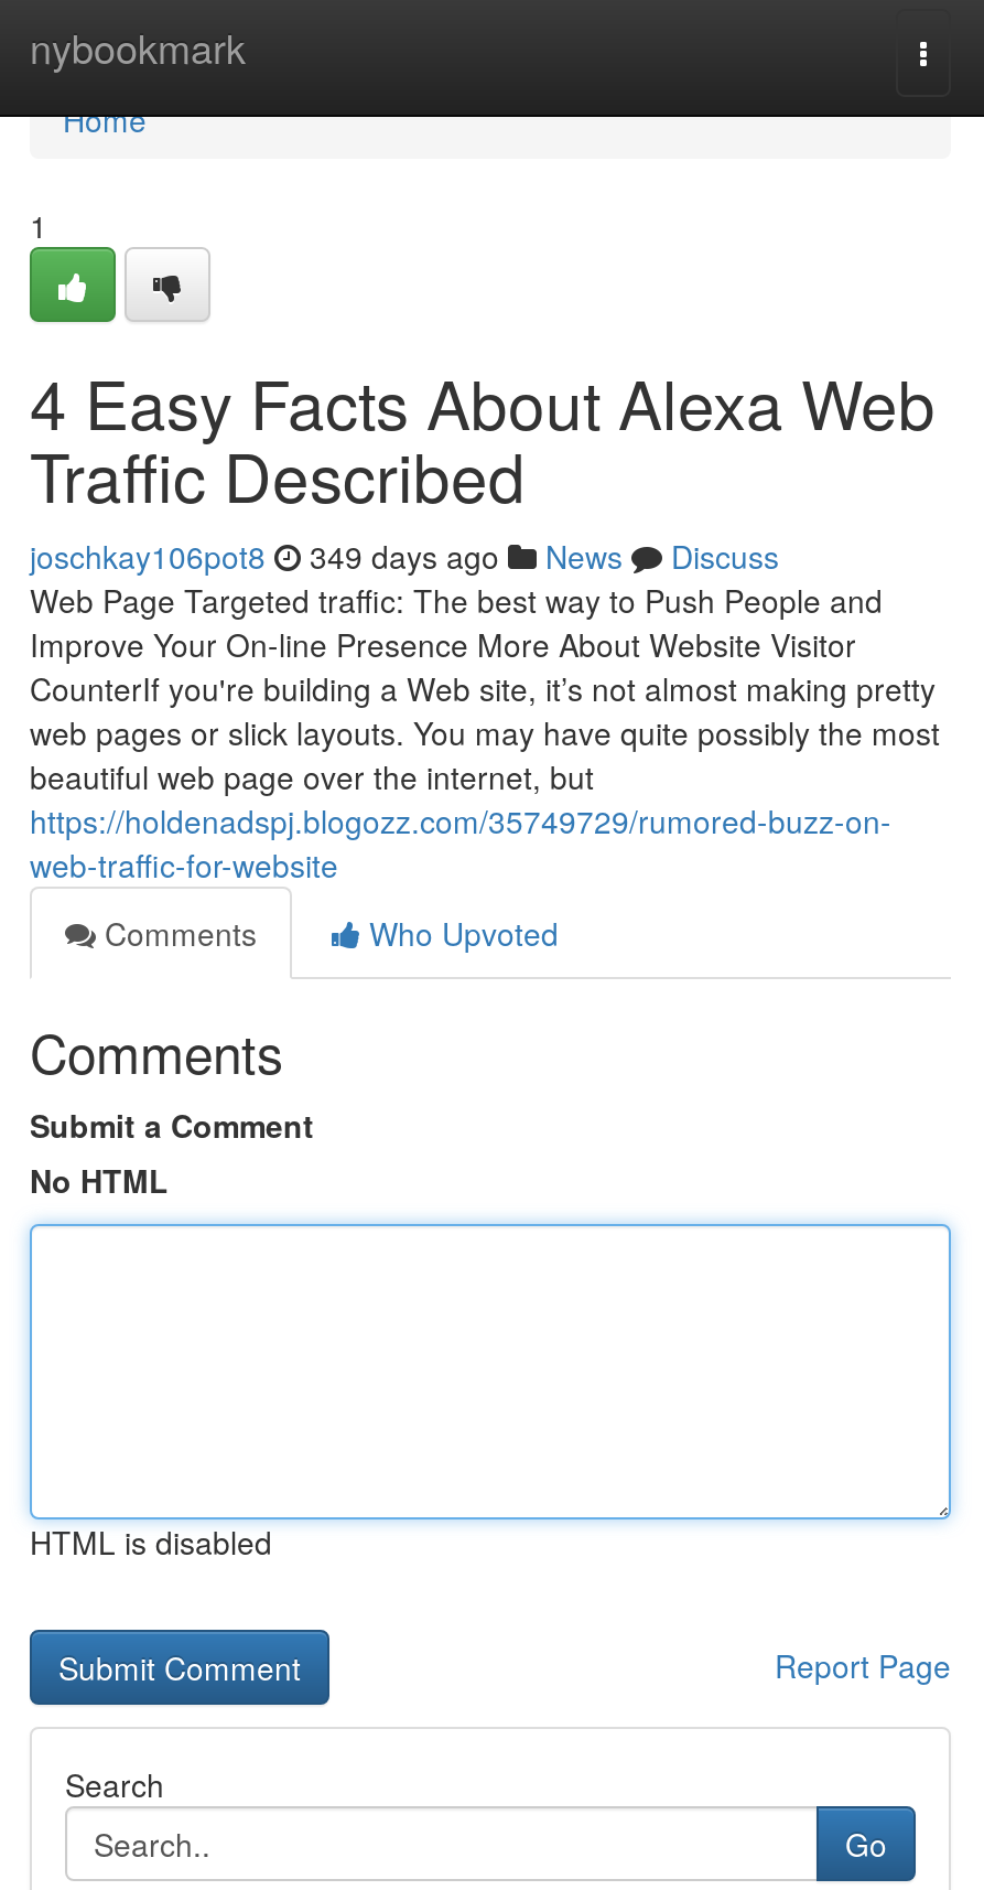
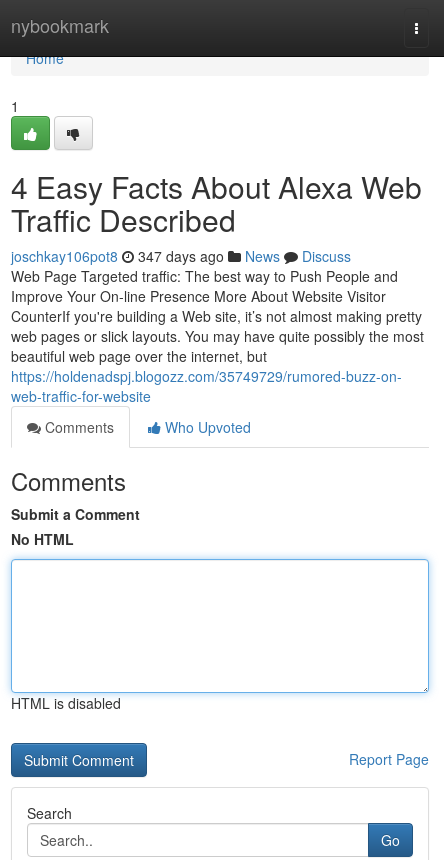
- joschkay106pot8 349 days ago News Discuss
+ joschkay106pot8 347 days ago News Discuss
